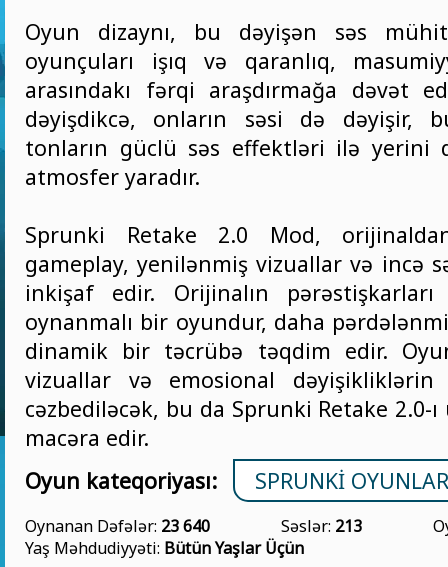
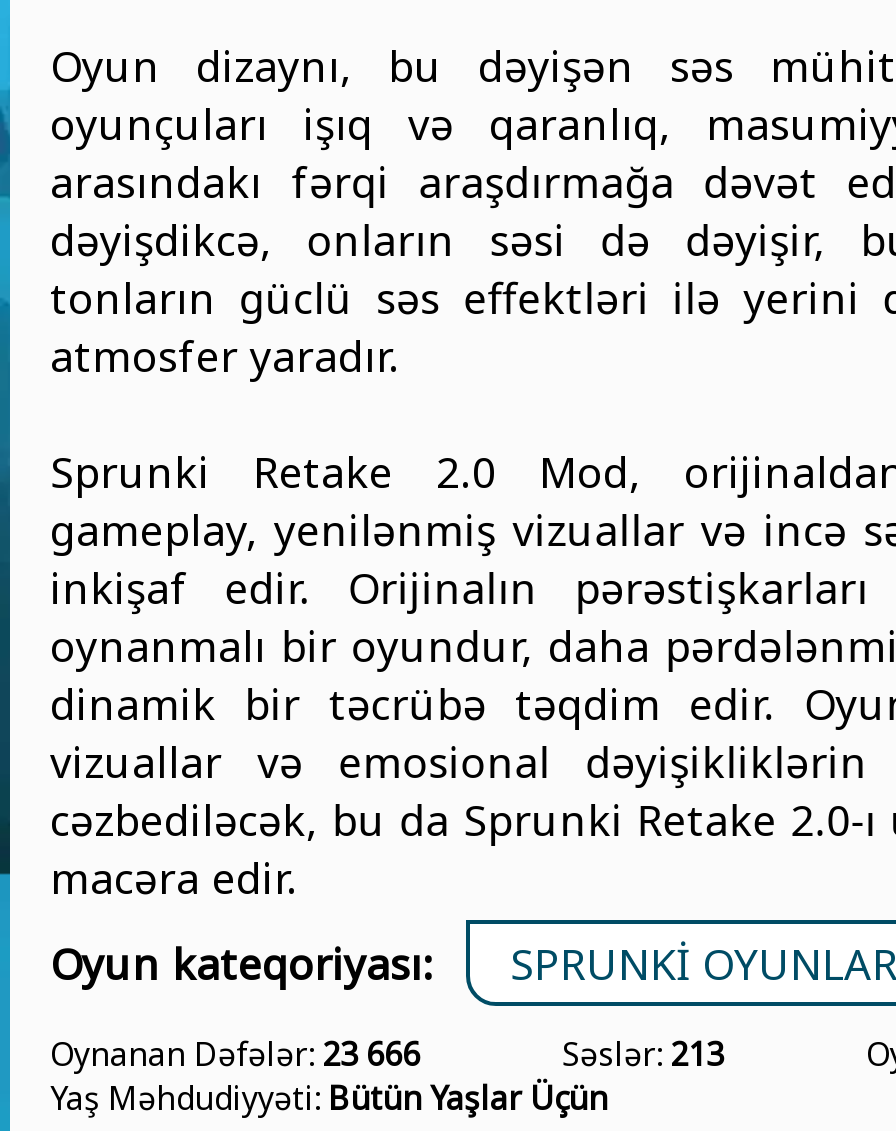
- Oynanan Dəfələr: 23 640
+ Oynanan Dəfələr: 23 666
